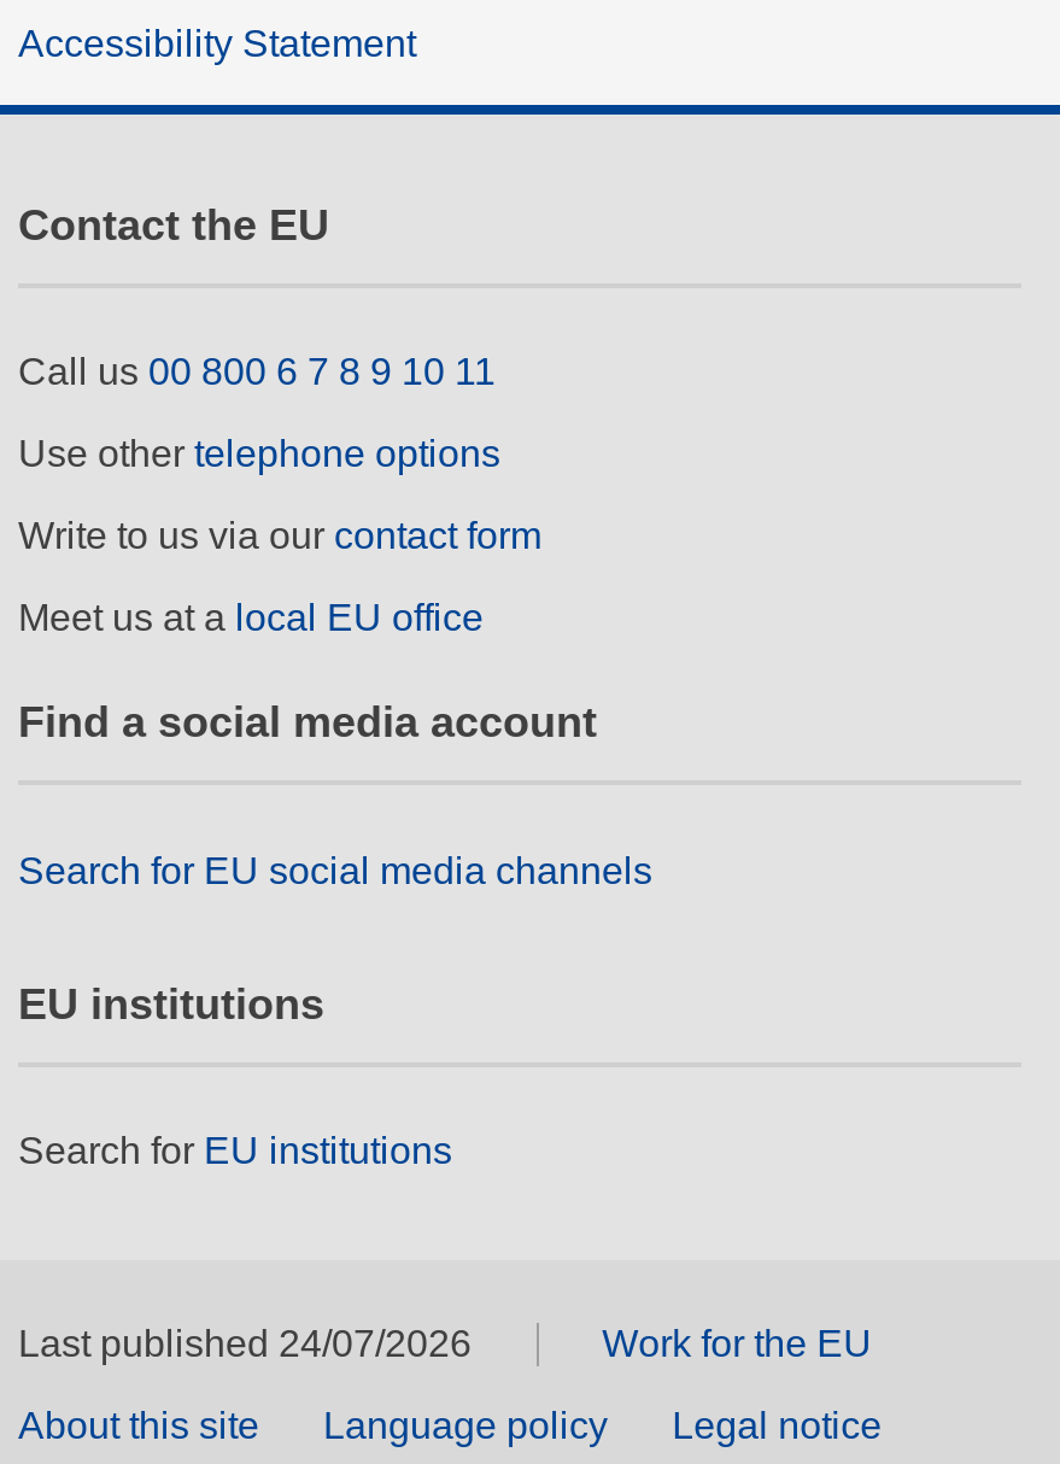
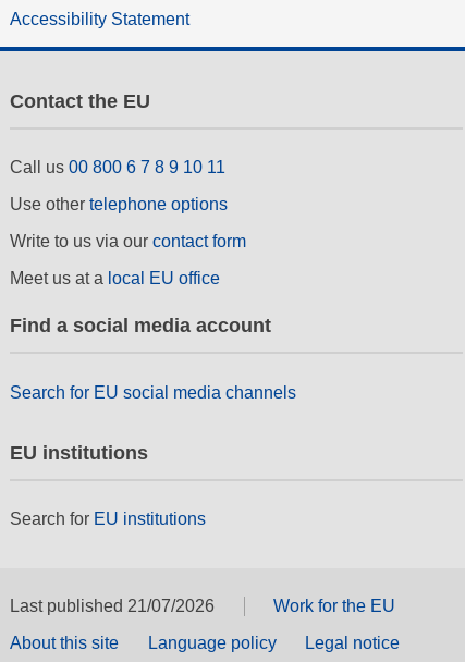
- Last published 24/07/2026
+ Last published 21/07/2026
